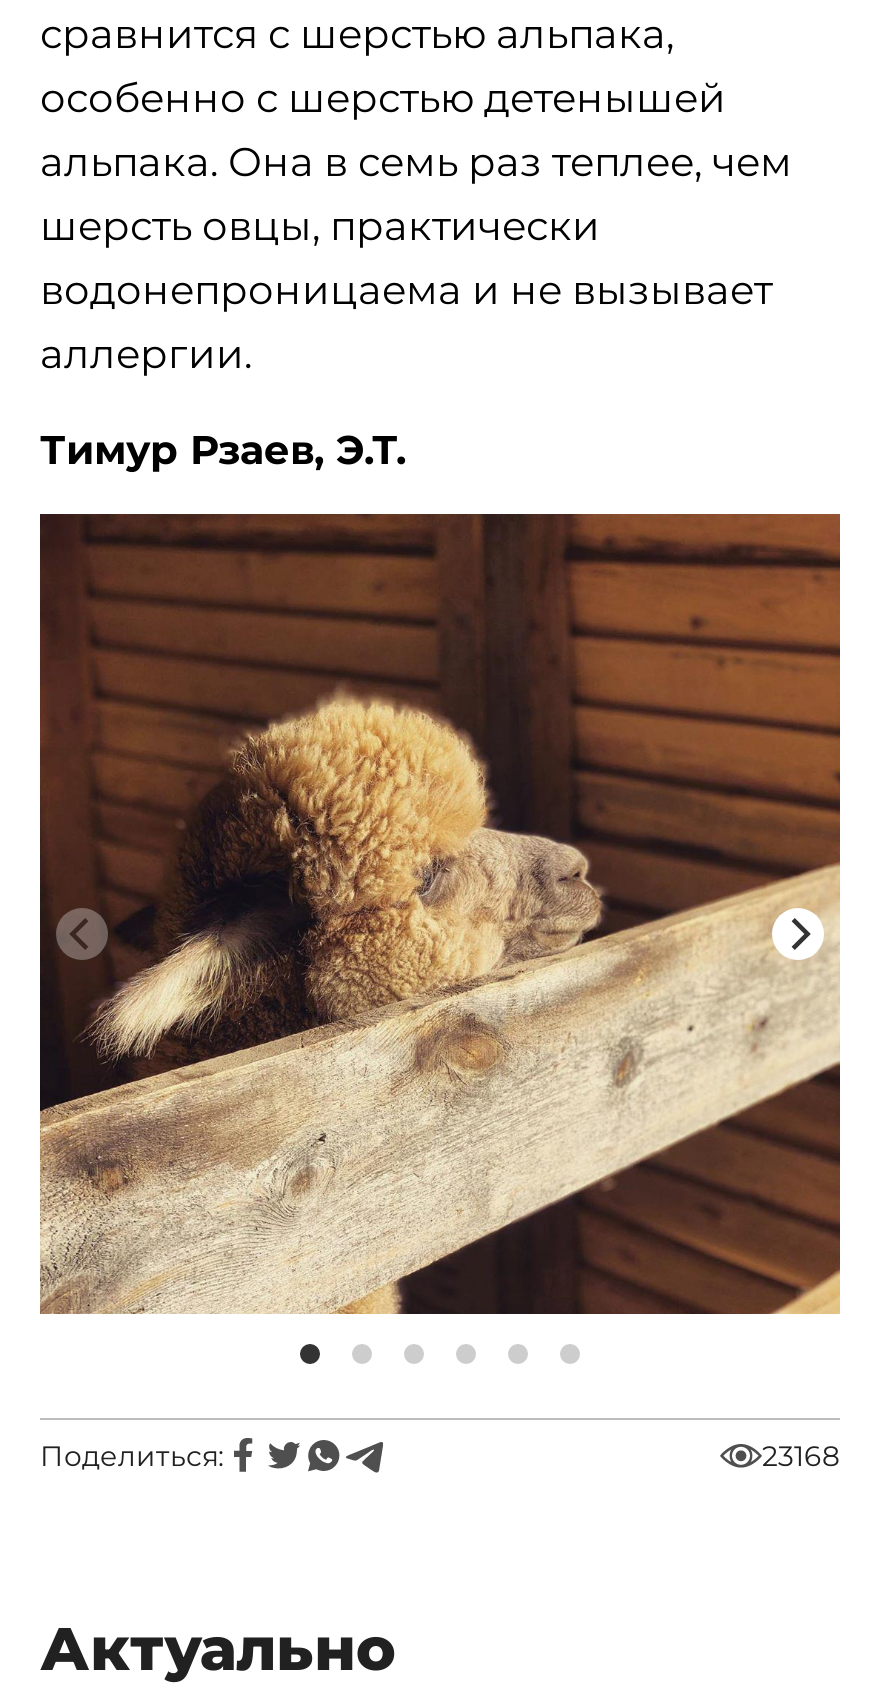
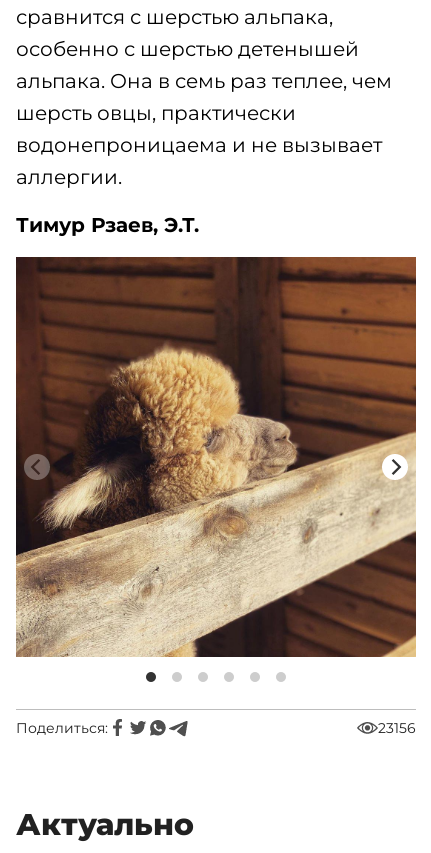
- 23168
+ 23156
